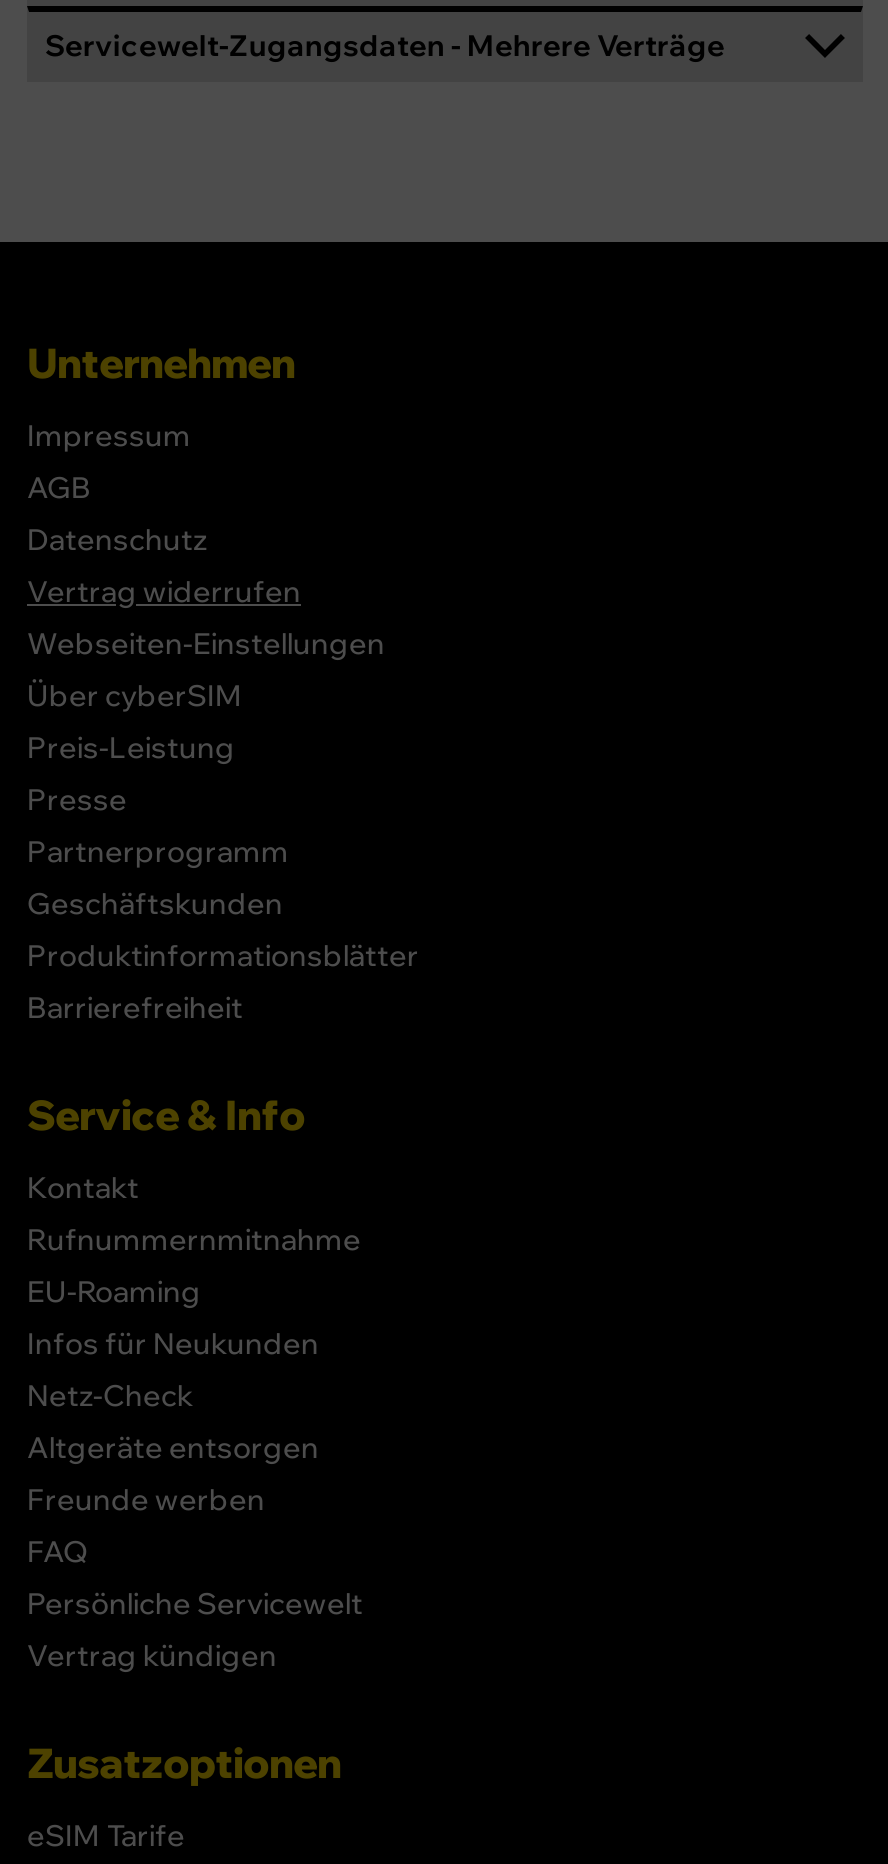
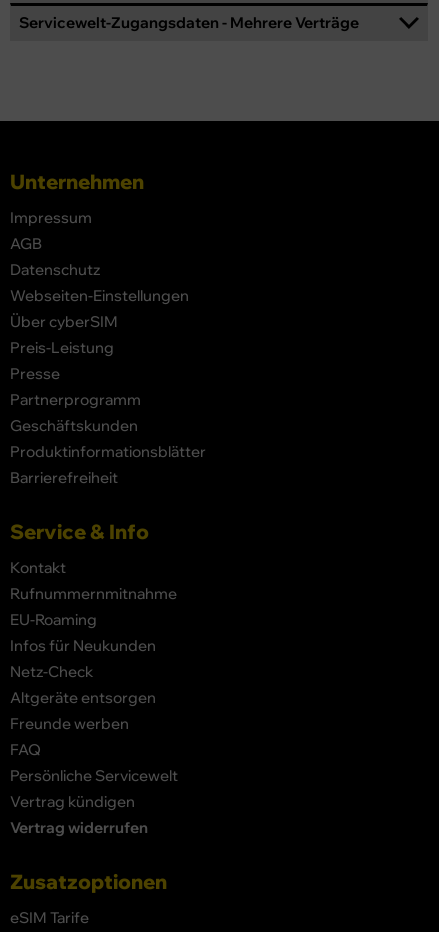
moved down: Vertrag widerrufen

moved up: Webseiten-Einstellungen | Über cyberSIM | Preis-Leistung | ... | Persönliche Servicewelt | Vertrag kündigen
